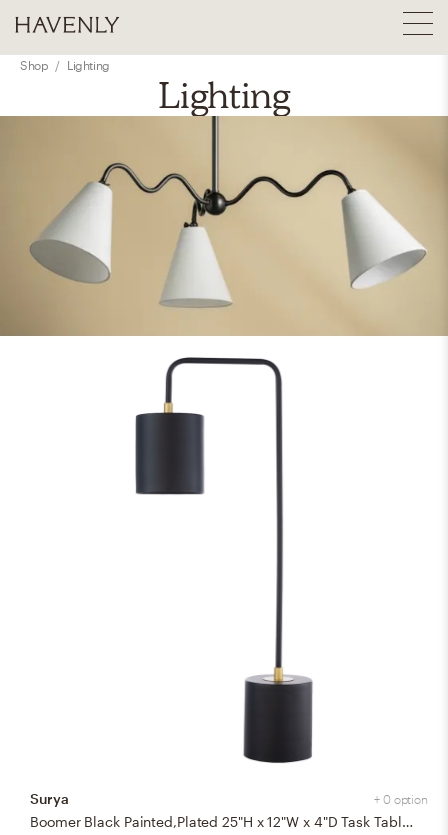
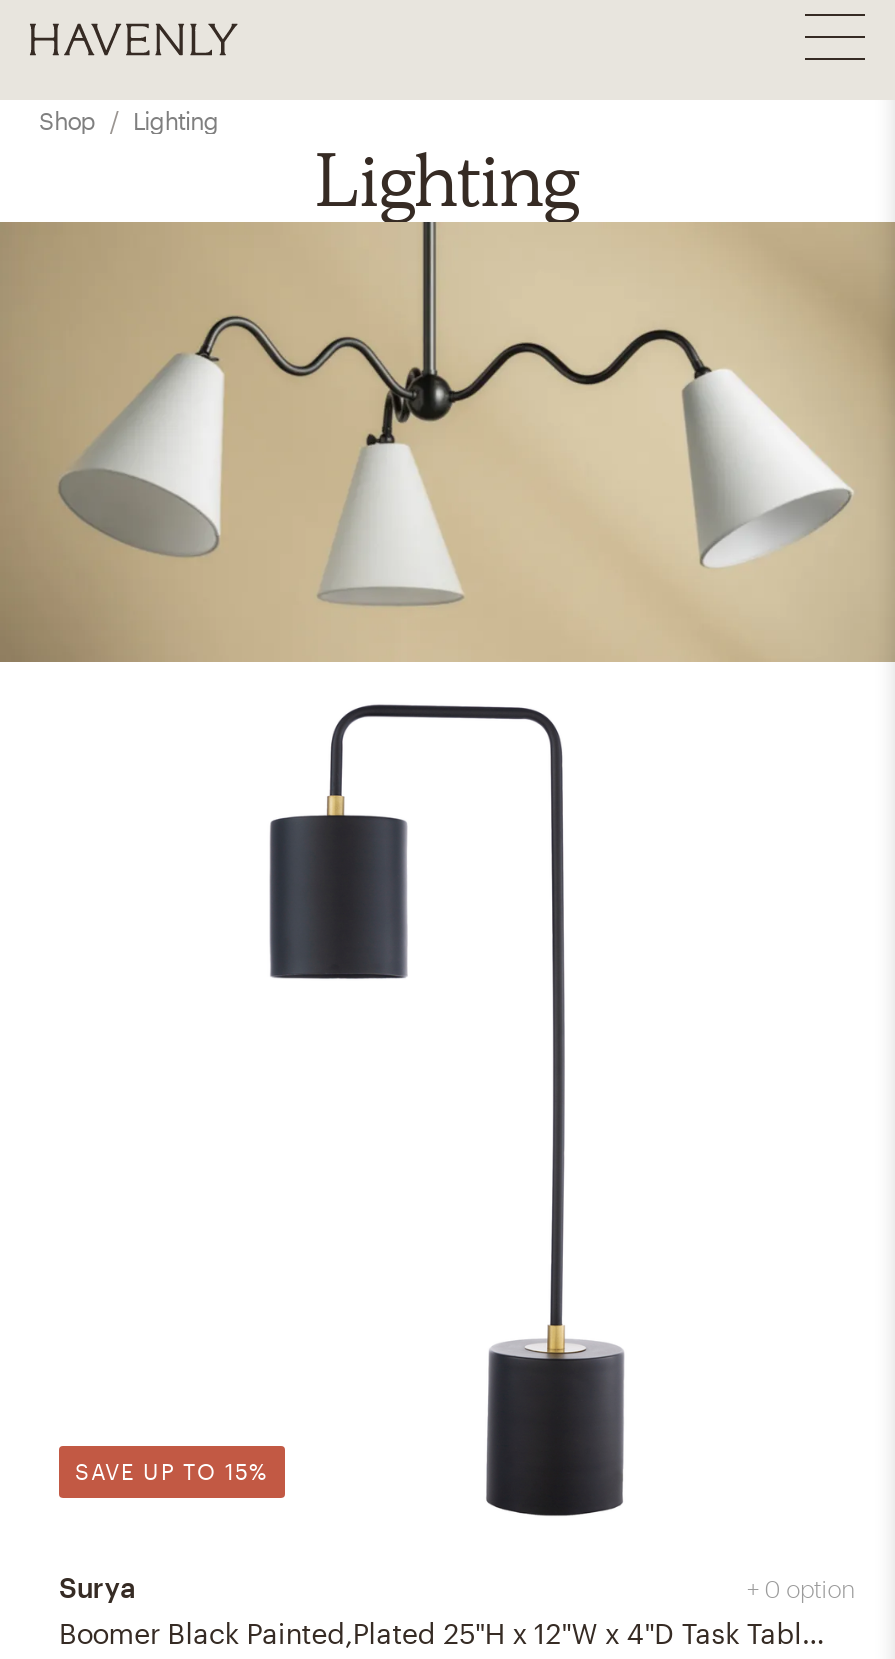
+ SAVE UP TO 15%
